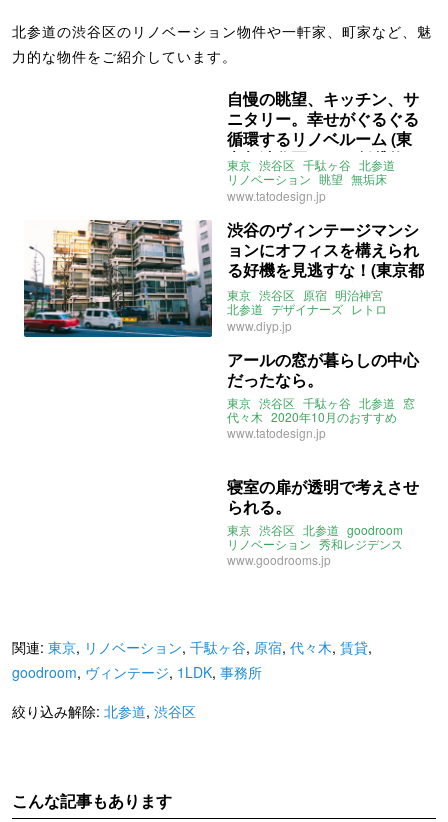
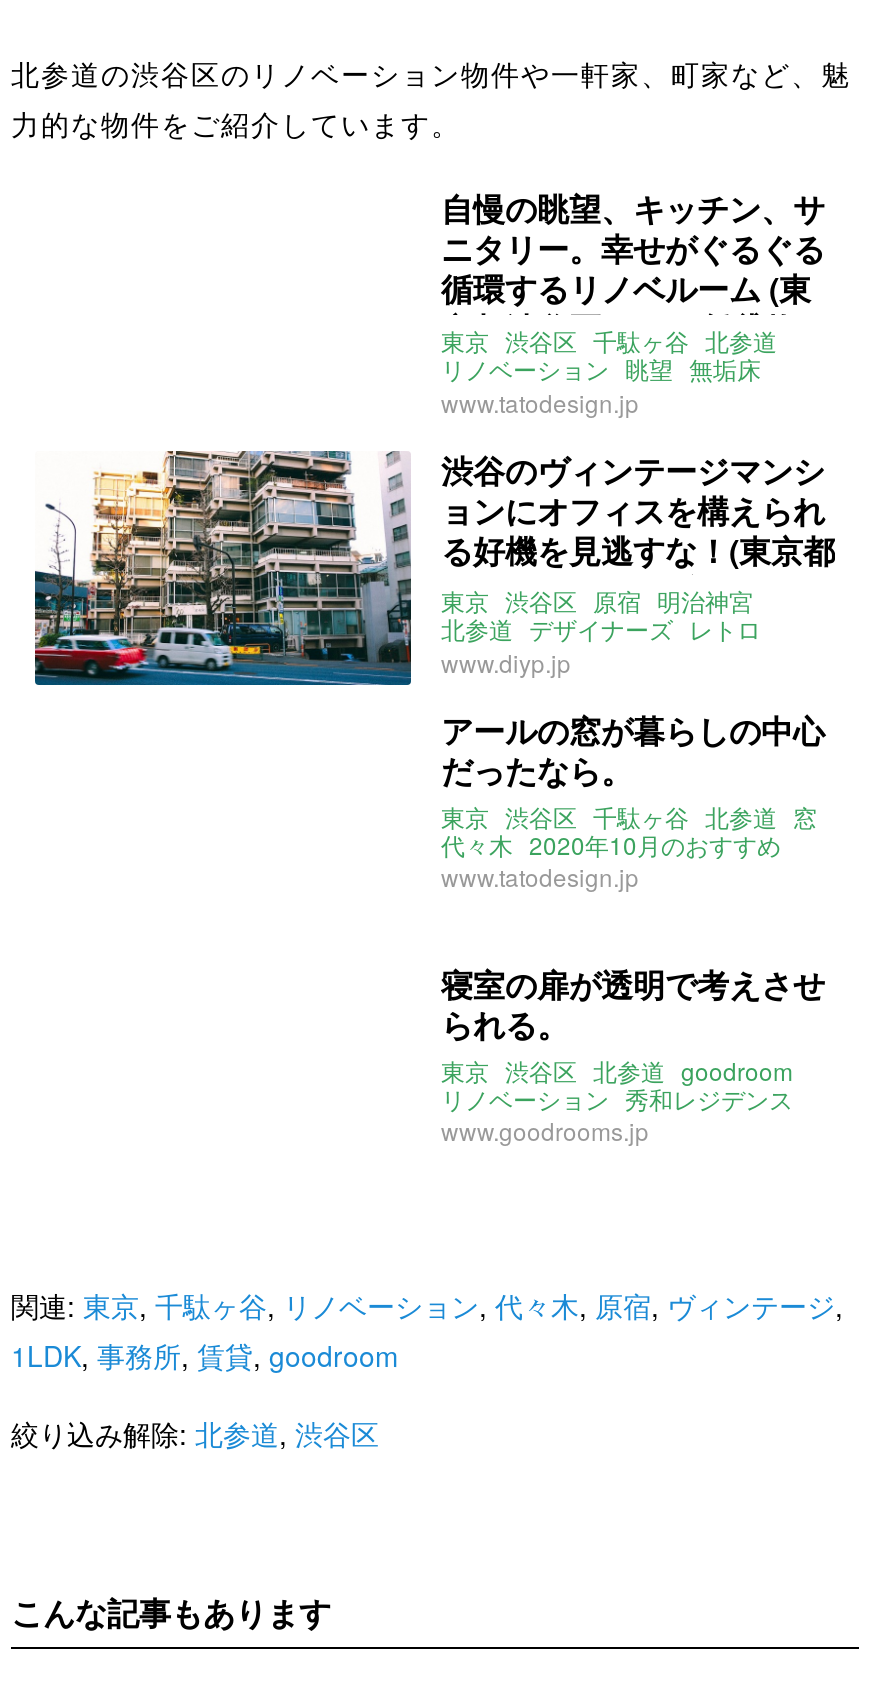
- 関連:東京,リノベーション,千駄ヶ谷,原宿,代々木,賃貸,
- goodroom,ヴィンテージ, 1LDK,事務所
+ 関連:東京,千駄ヶ谷,リノベーション,代々木,原宿,ヴィンテージ,
+ 1LDK,事務所,賃貸, goodroom
